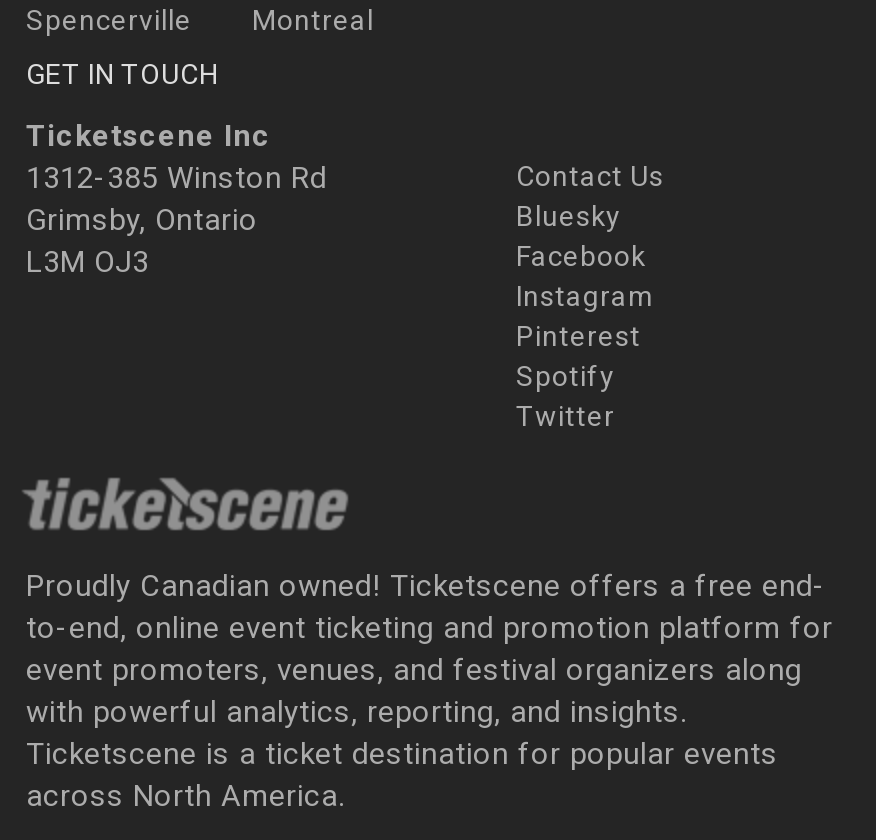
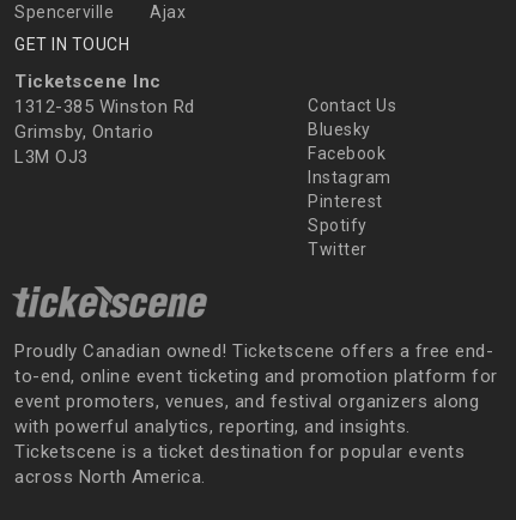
- Montreal
+ Ajax
